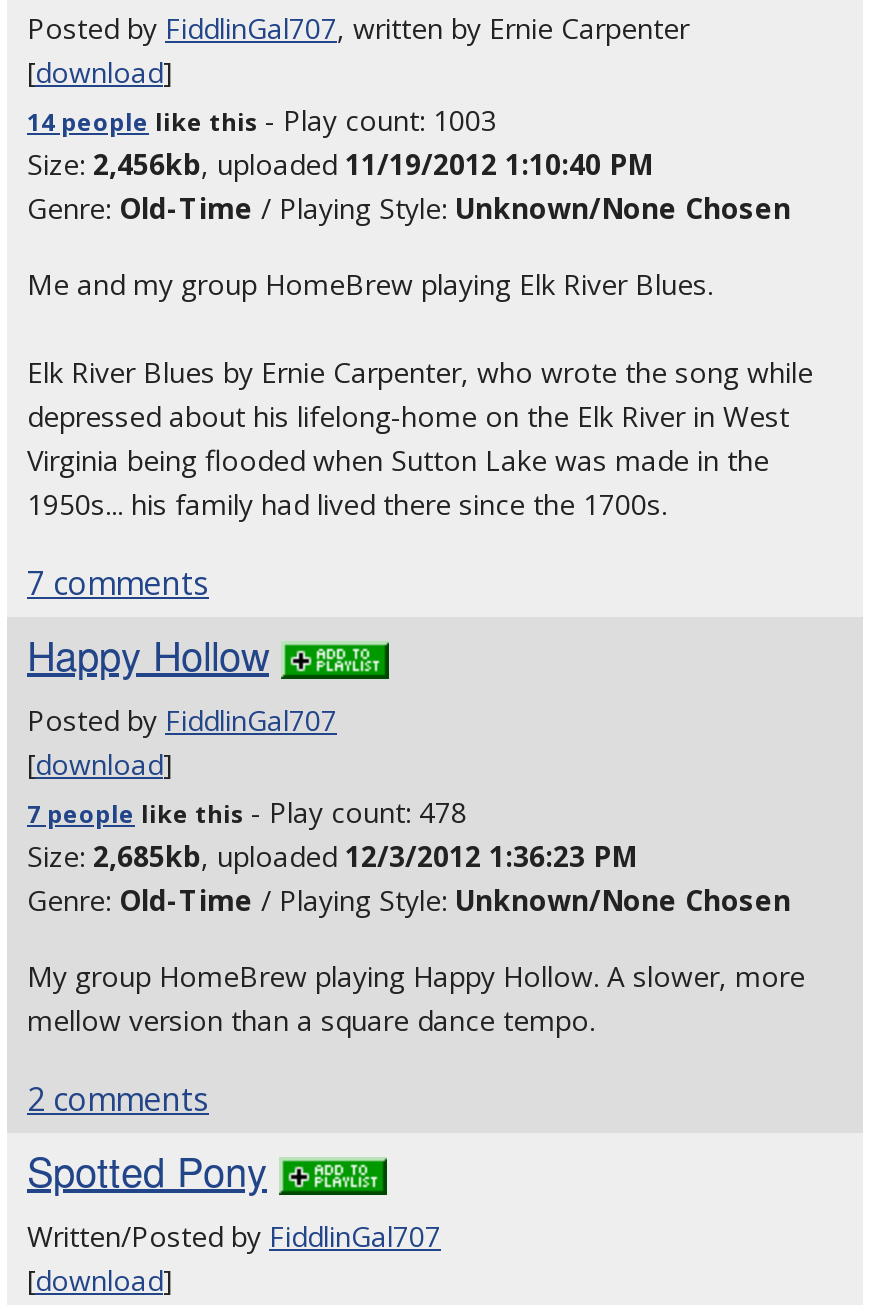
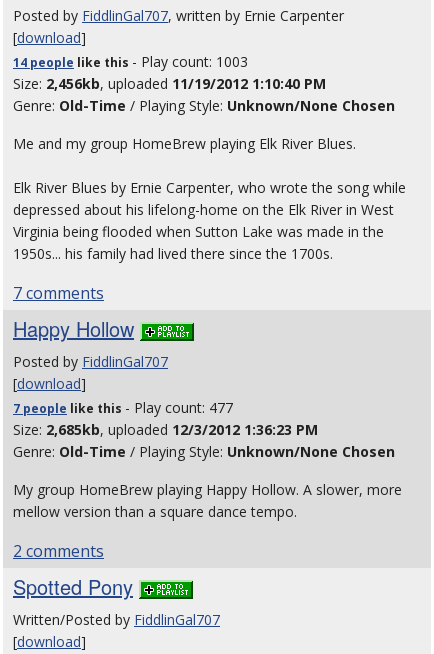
- 7 people like this - Play count: 478
+ 7 people like this - Play count: 477
